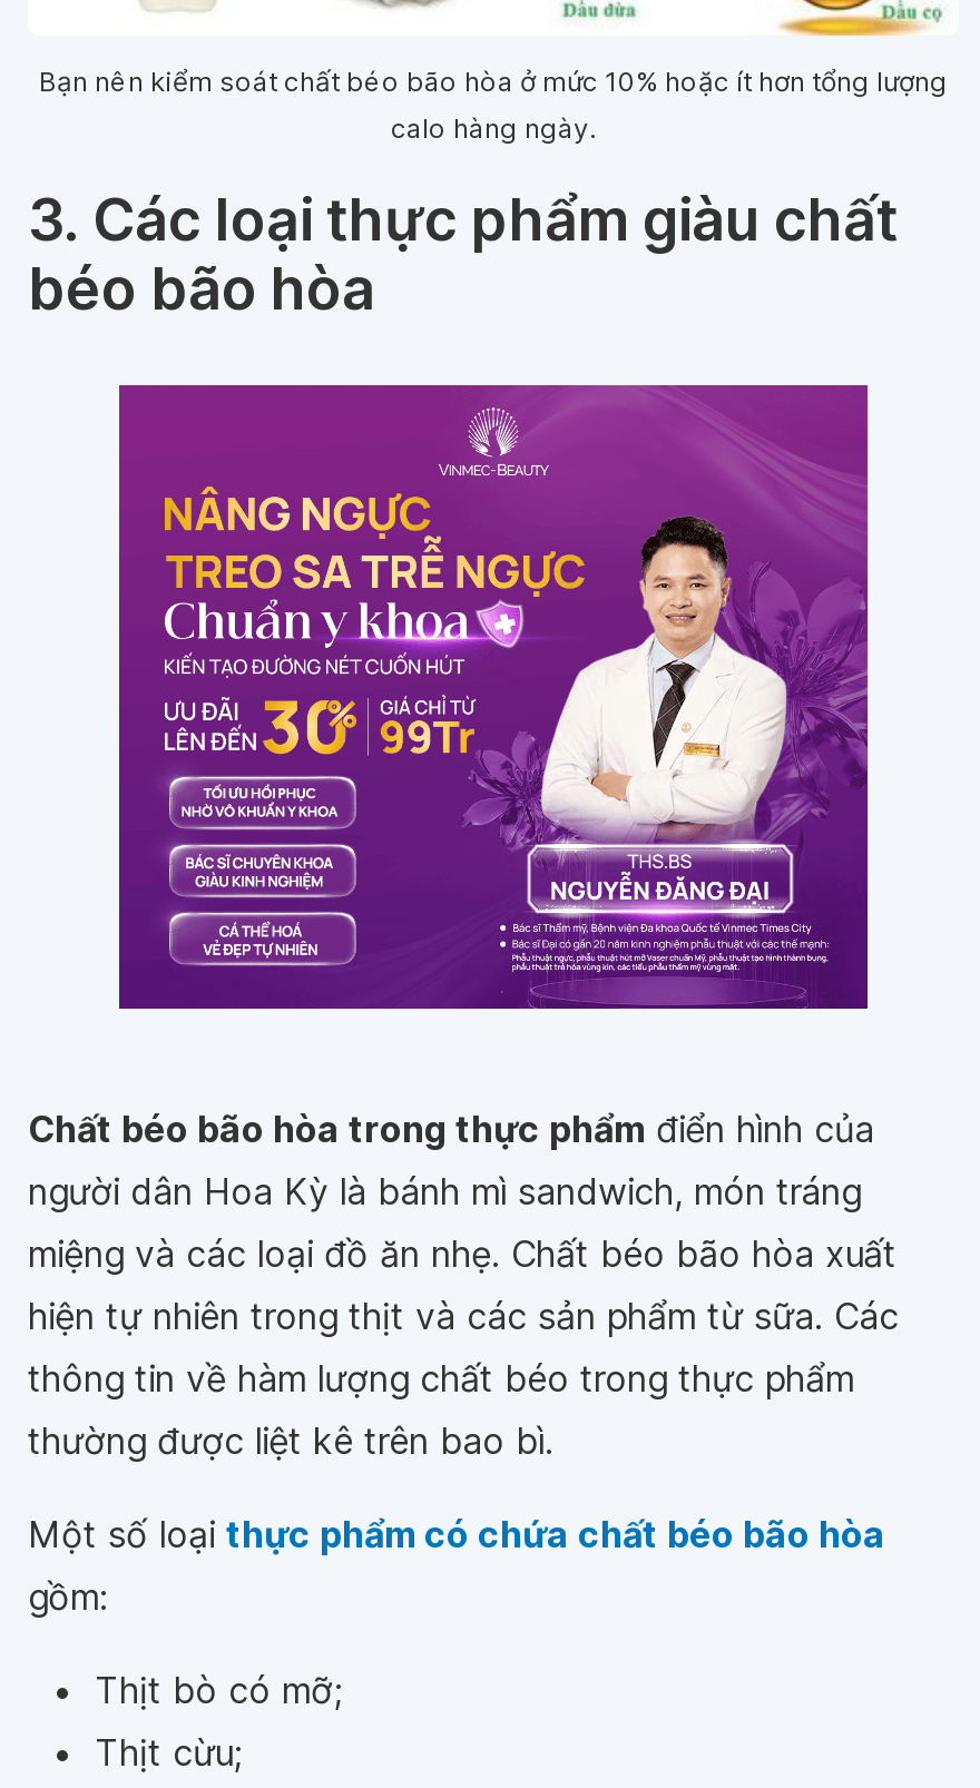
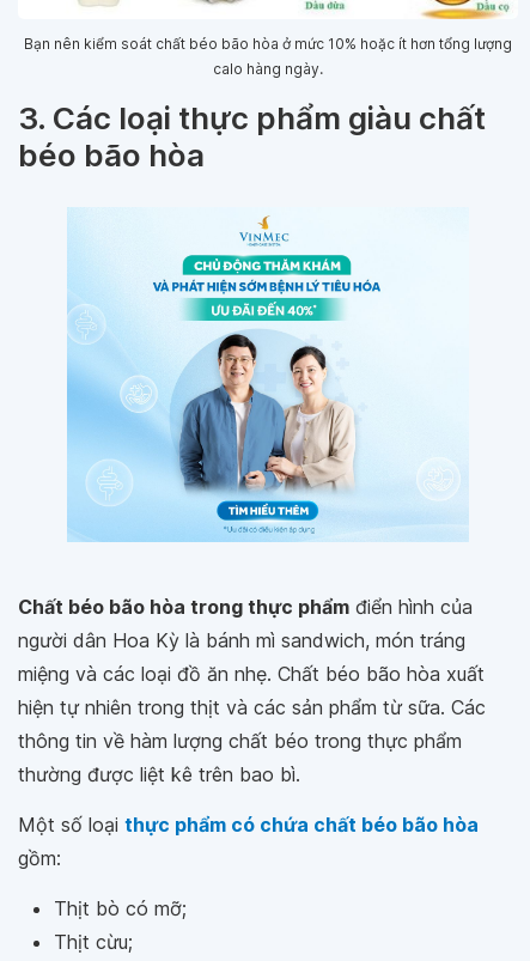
- [image]
+ [image]
